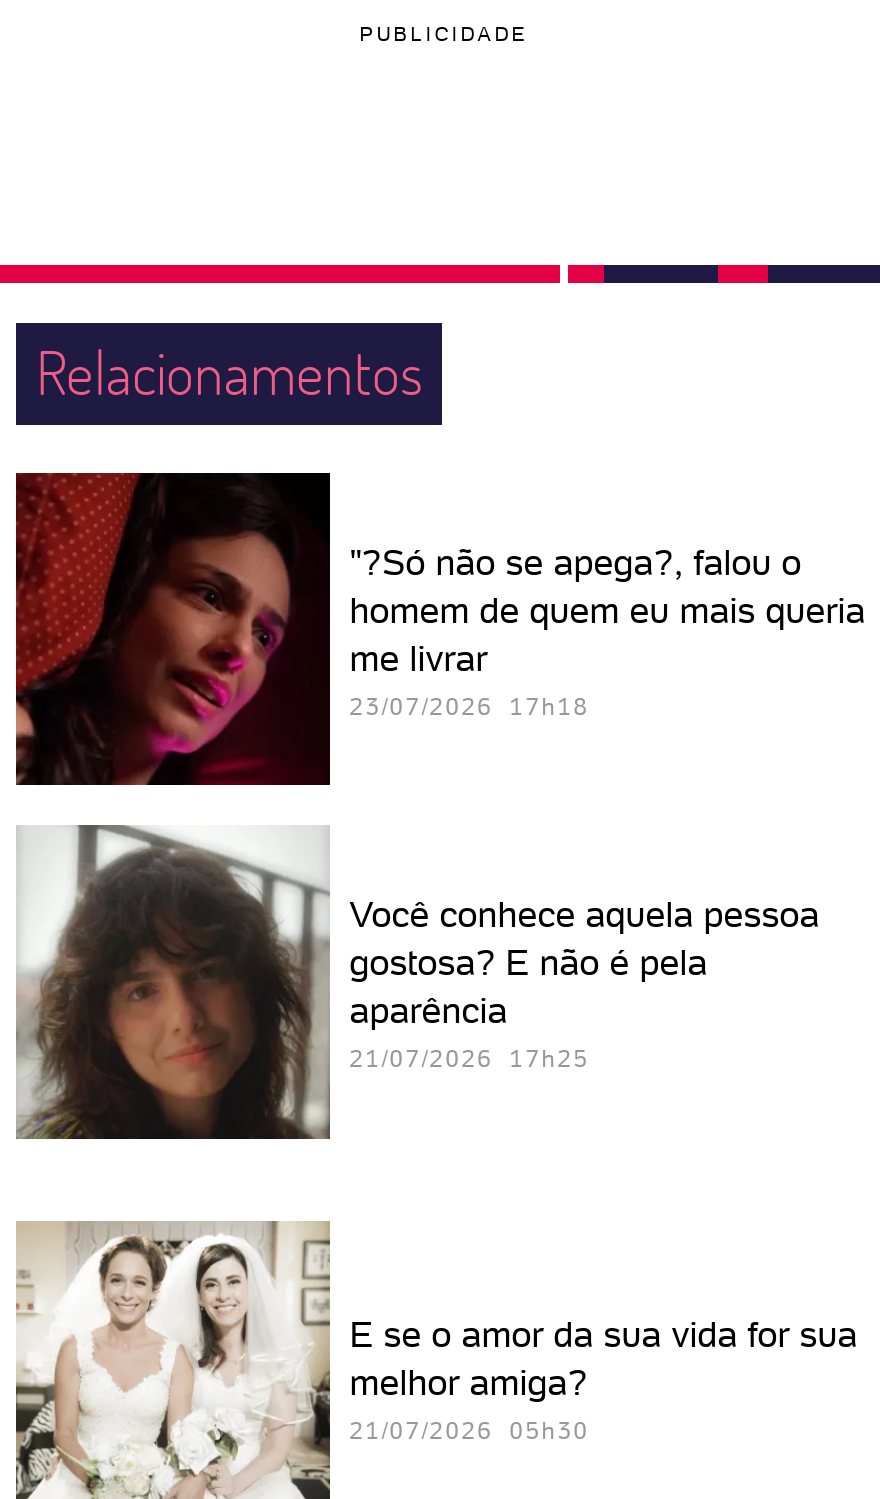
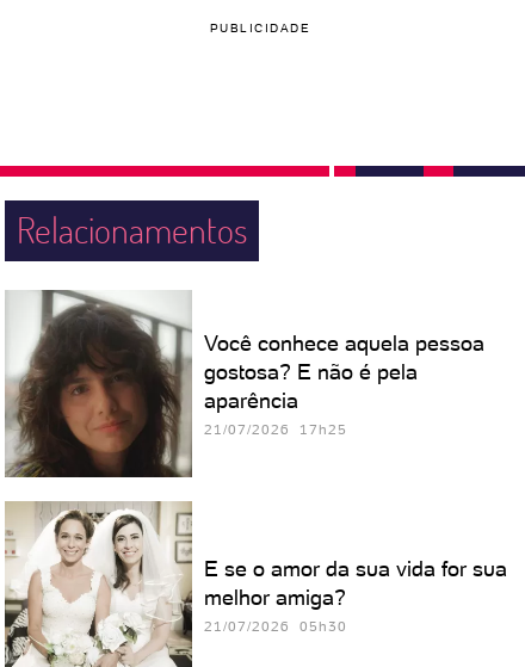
- [image]
- "?Só não se apega?, falou o
- homem de quem eu mais queria
- me livrar
- 23/07/2026 17h18
